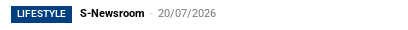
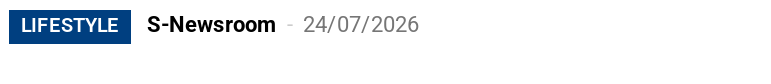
- LIFESTYLE S-Newsroom - 20/07/2026
+ LIFESTYLE S-Newsroom - 24/07/2026
